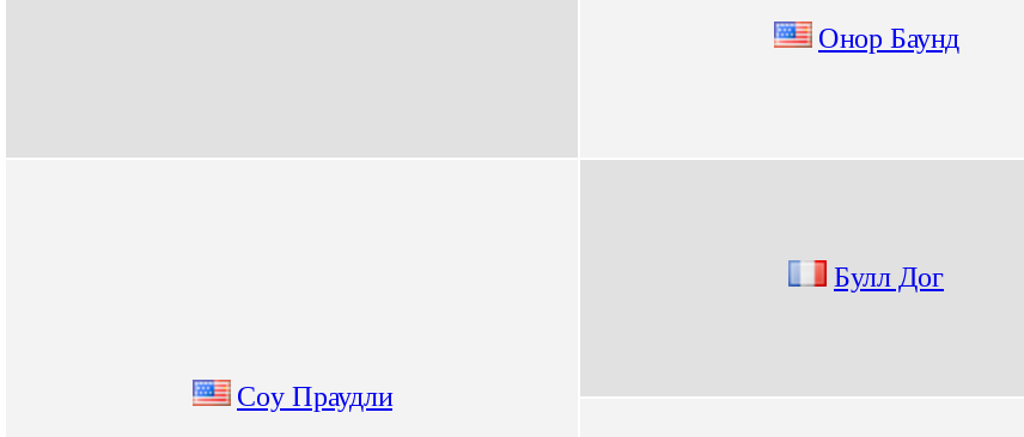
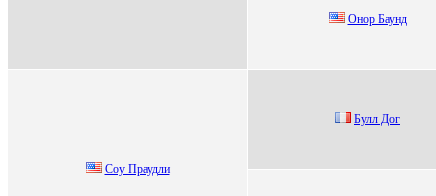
- Булл Дoг
+ Булл Дог
